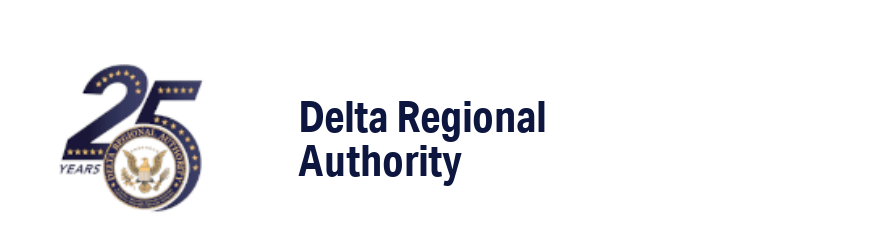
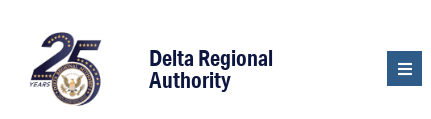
+ [image]
